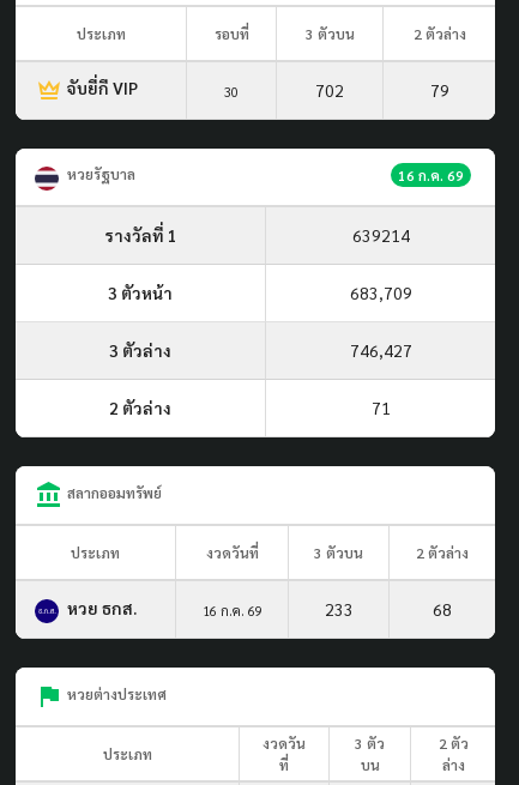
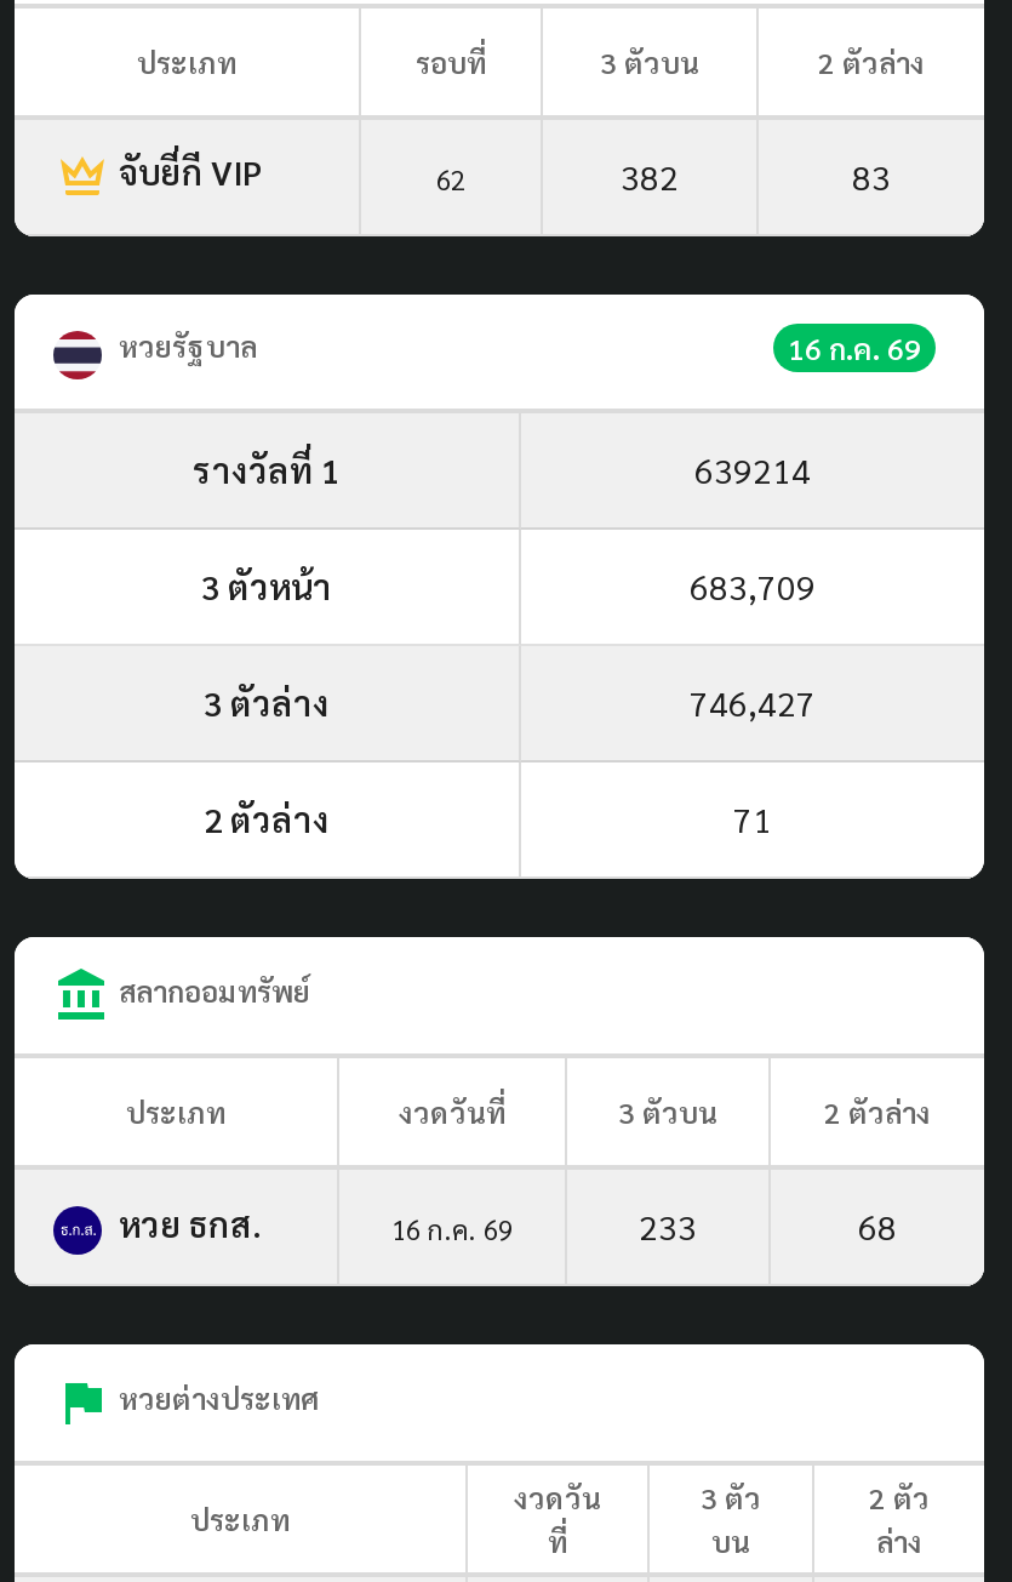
- 30
+ 62

- 702
+ 382

- 79
+ 83
